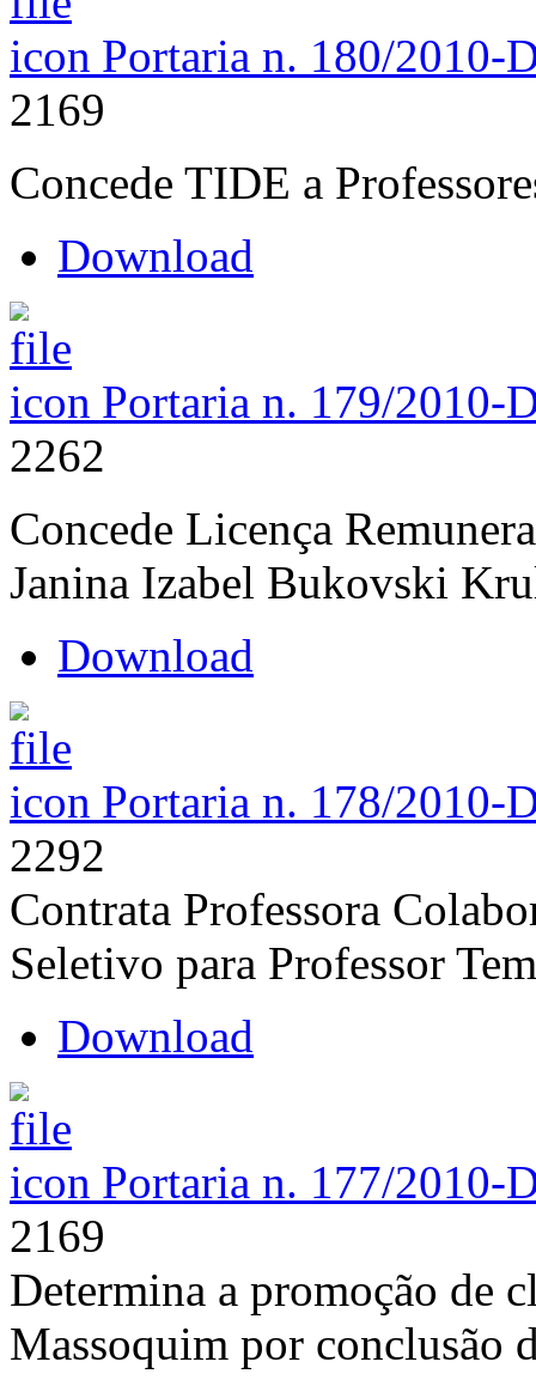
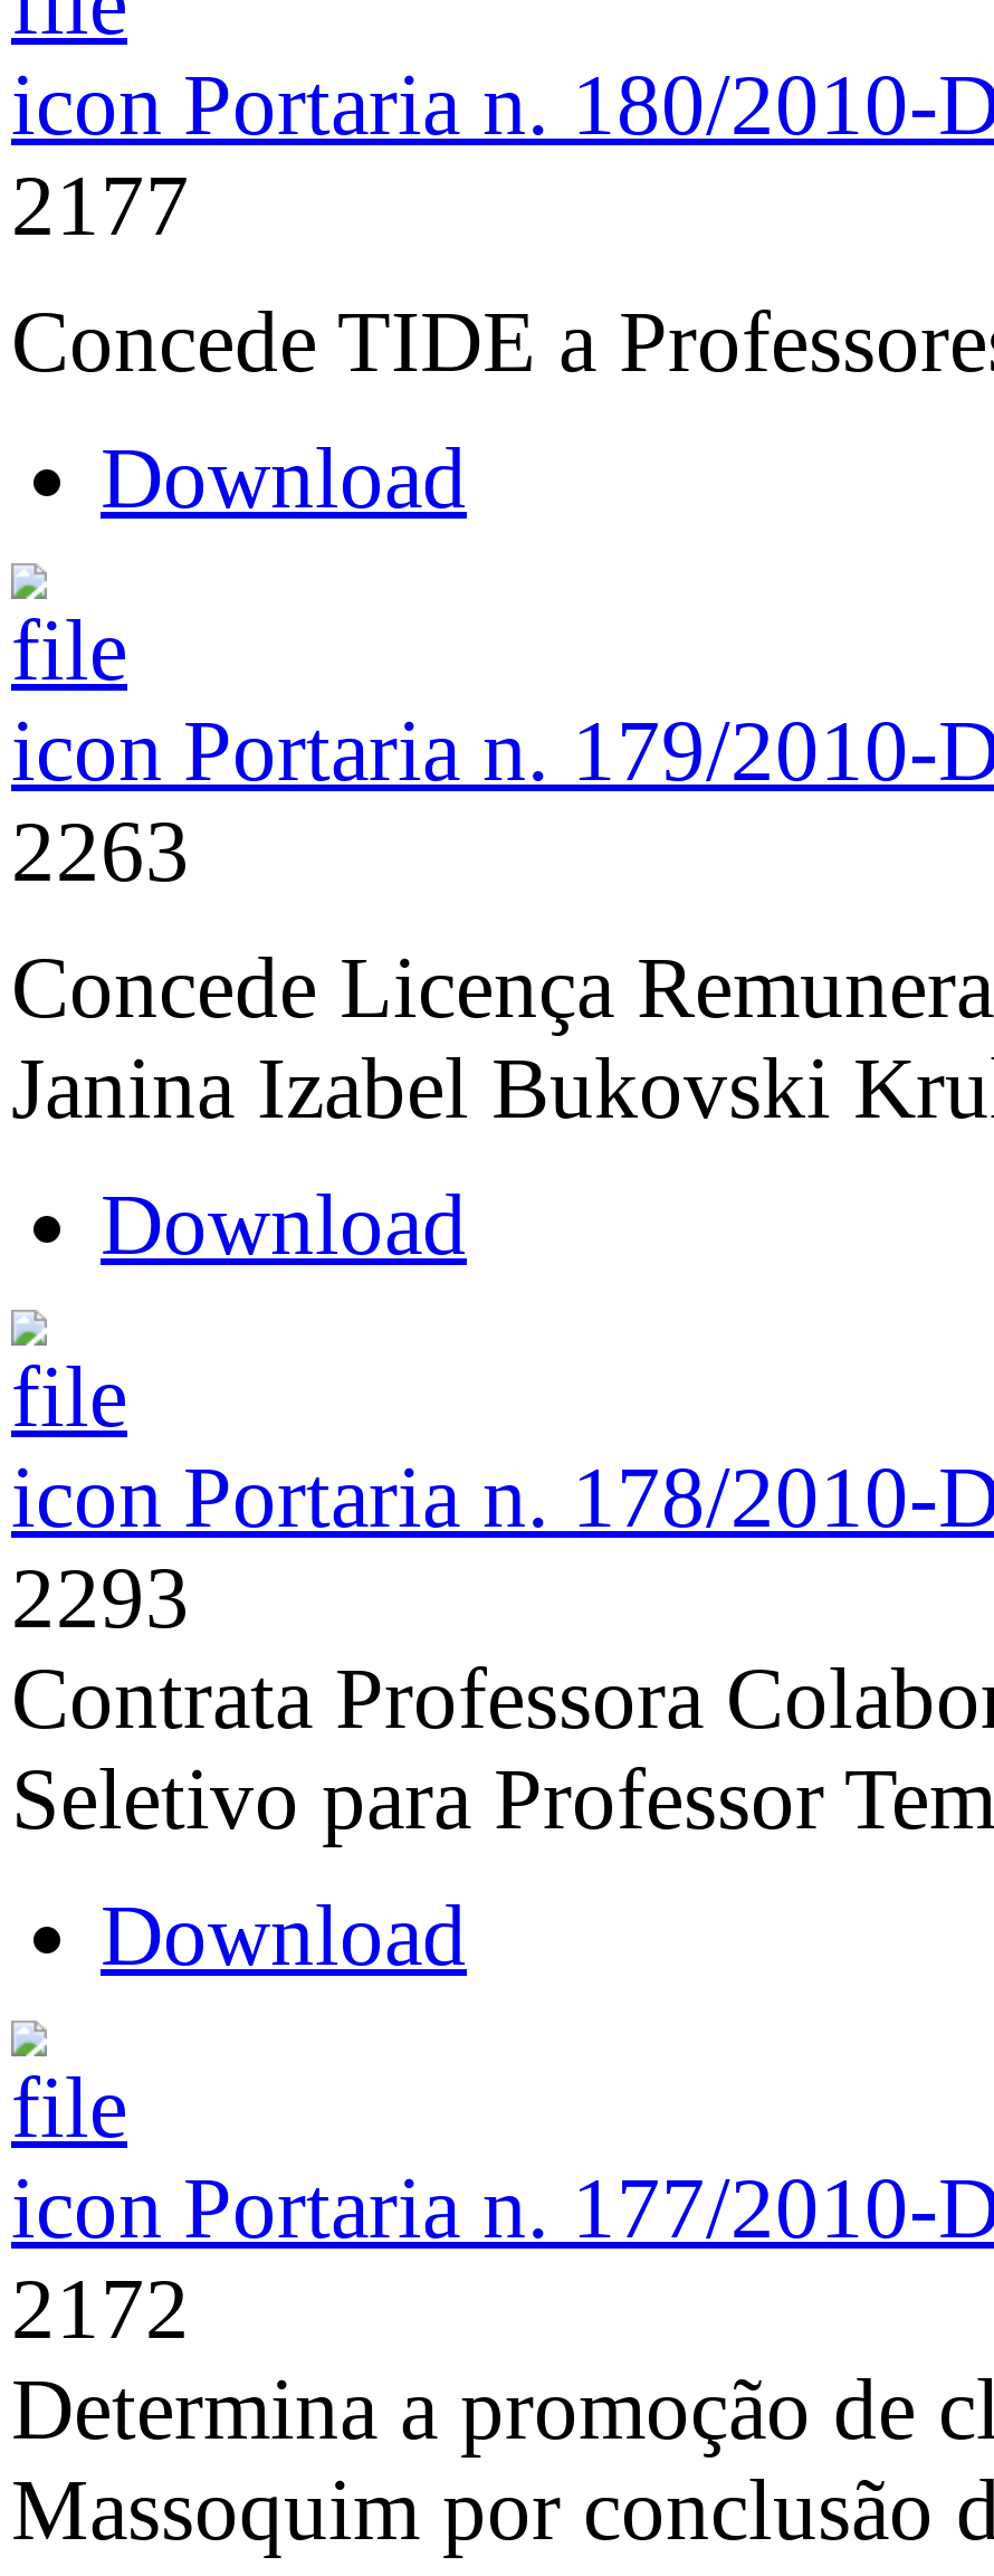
- 2169
+ 2177

- 2262
+ 2263

- 2292
+ 2293

- 2169
+ 2172
